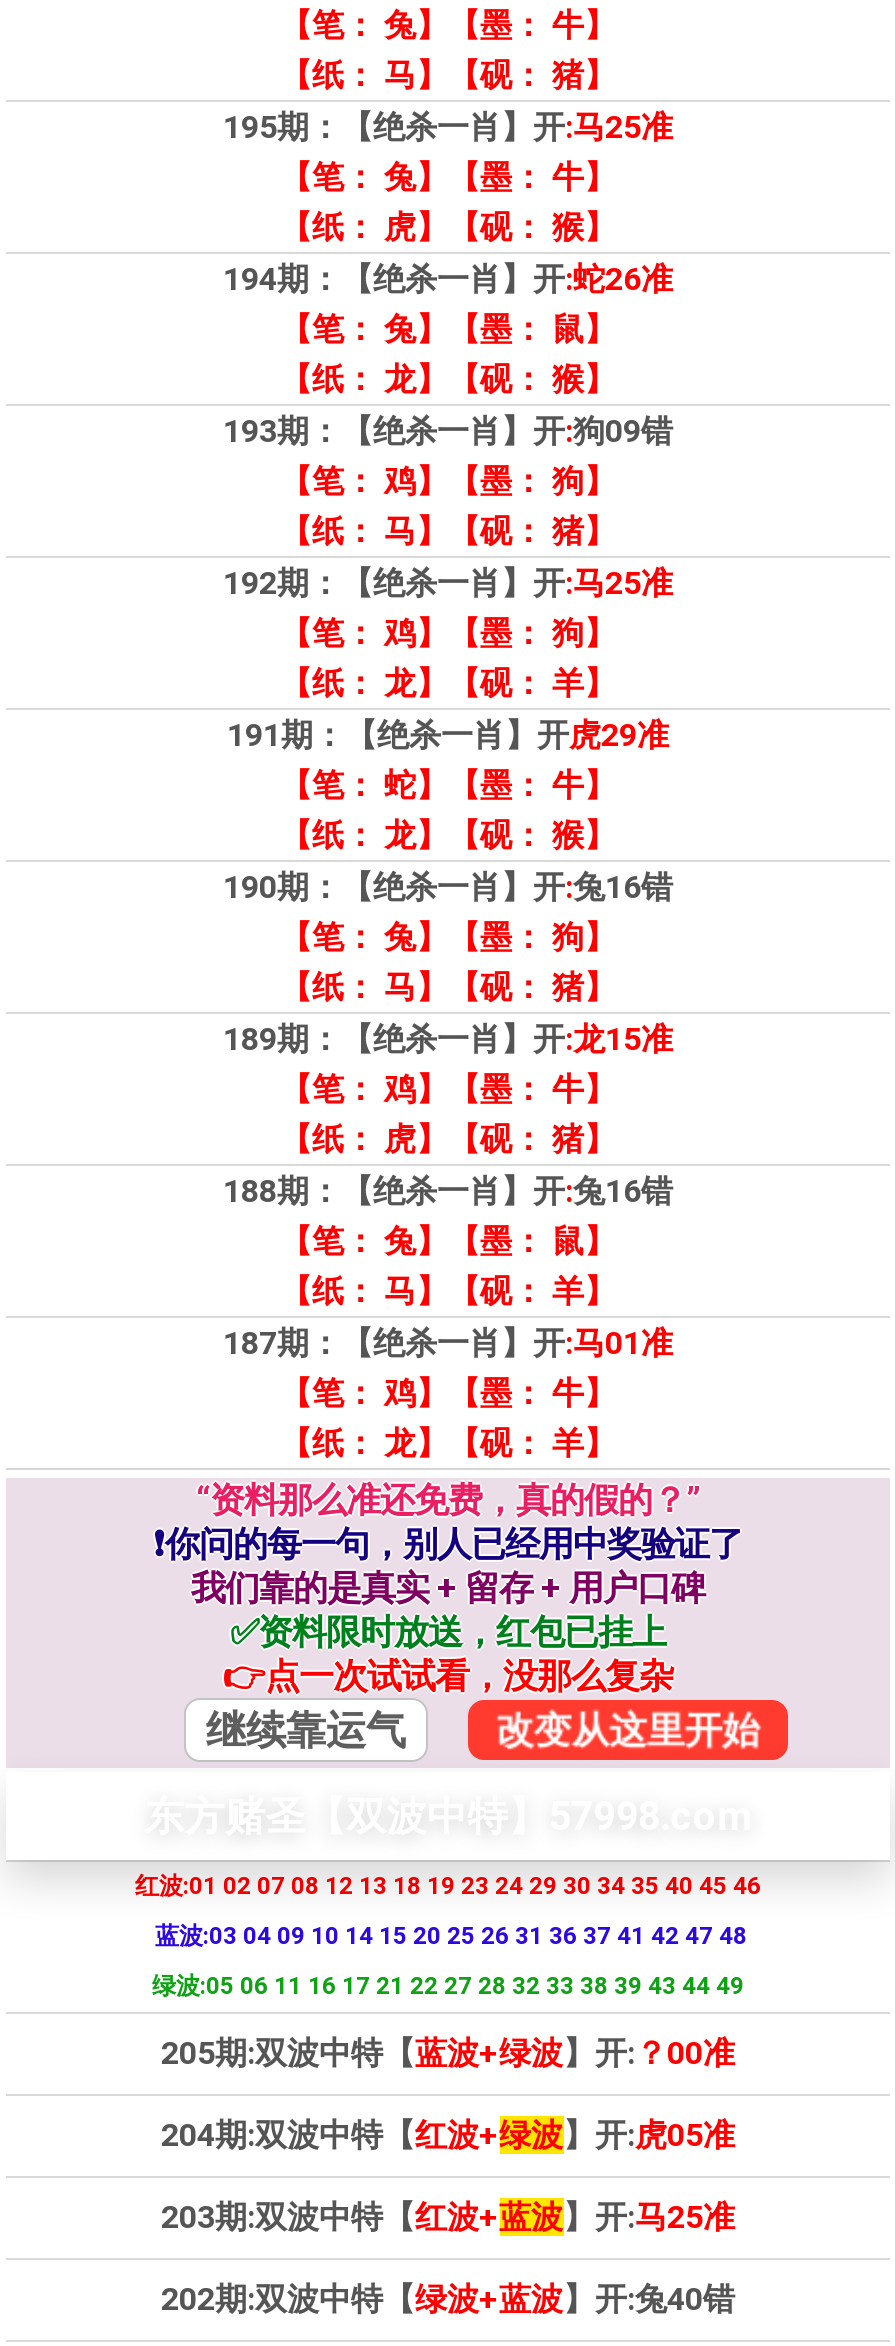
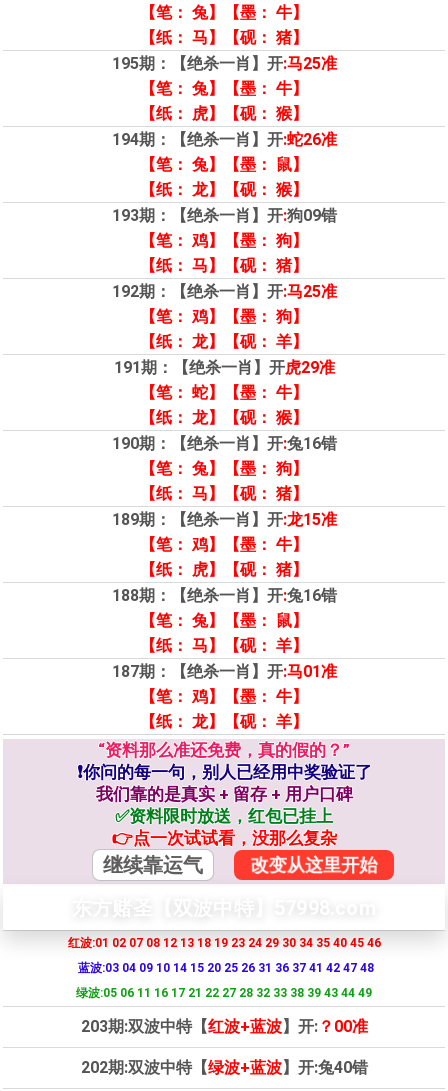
- 205期:双波中特【蓝波+绿波】开:？00准
- 204期:双波中特【红波+绿波】开:虎05准
- 203期:双波中特【红波+蓝波】开:马25准
+ 203期:双波中特【红波+蓝波】开:？00准
